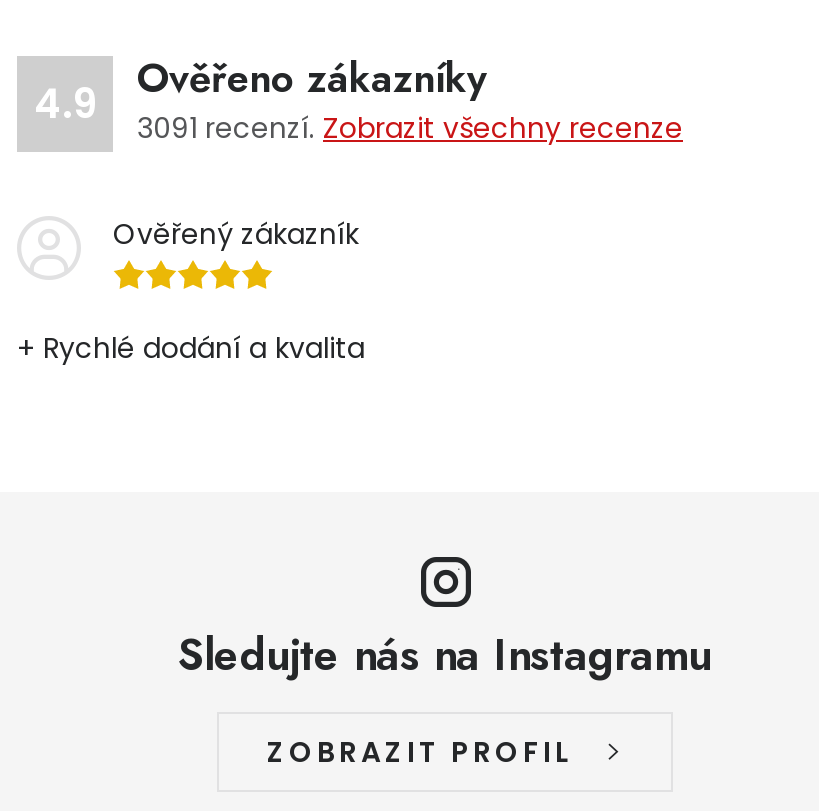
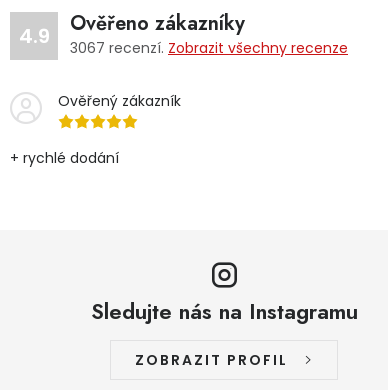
- 3091 recenzí. Zobrazit všechny recenze
+ 3067 recenzí. Zobrazit všechny recenze

- + Rychlé dodání a kvalita
+ + rychlé dodání
